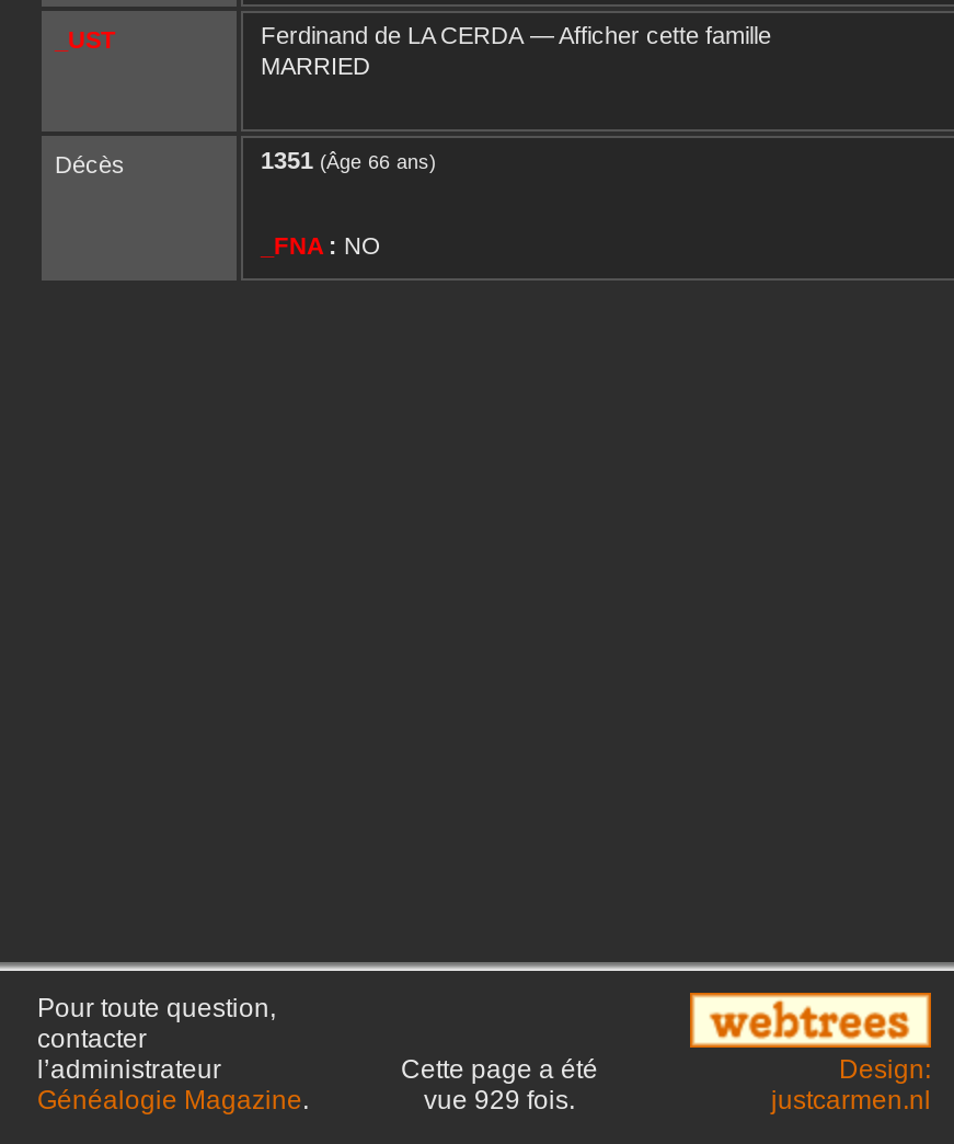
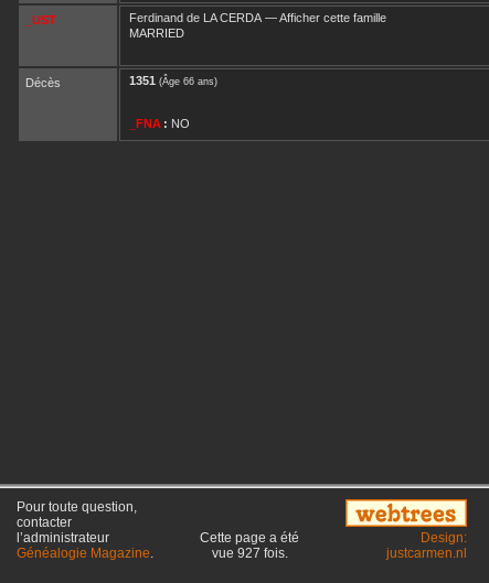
- vue 929 fois.
+ vue 927 fois.
